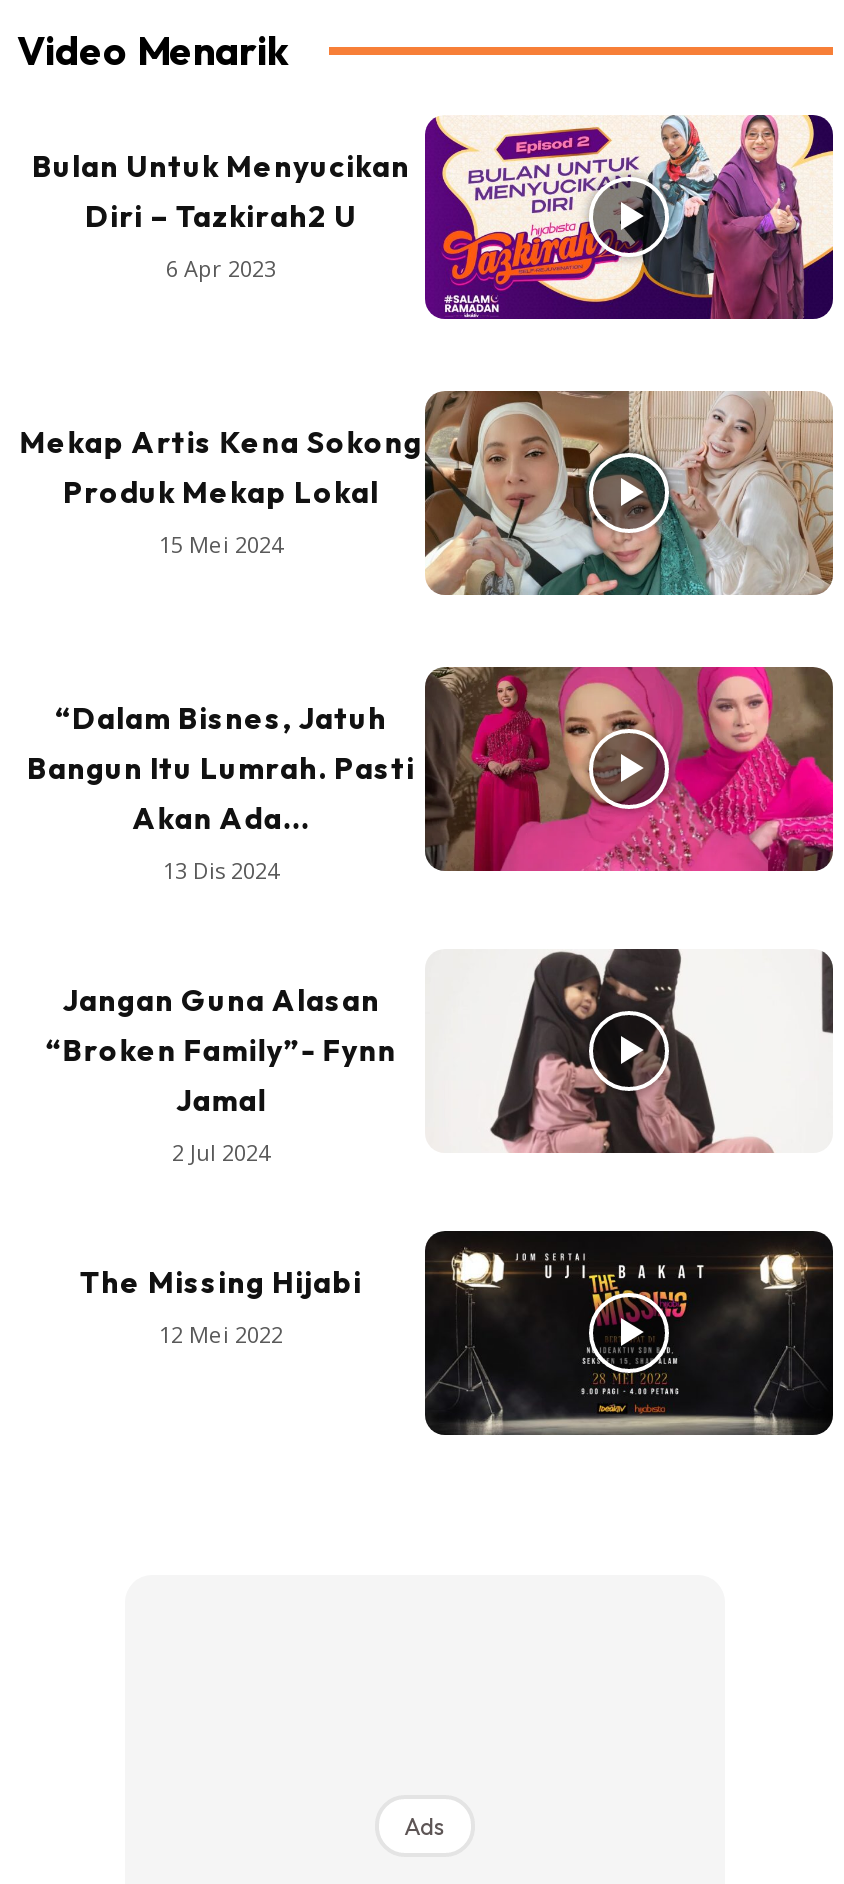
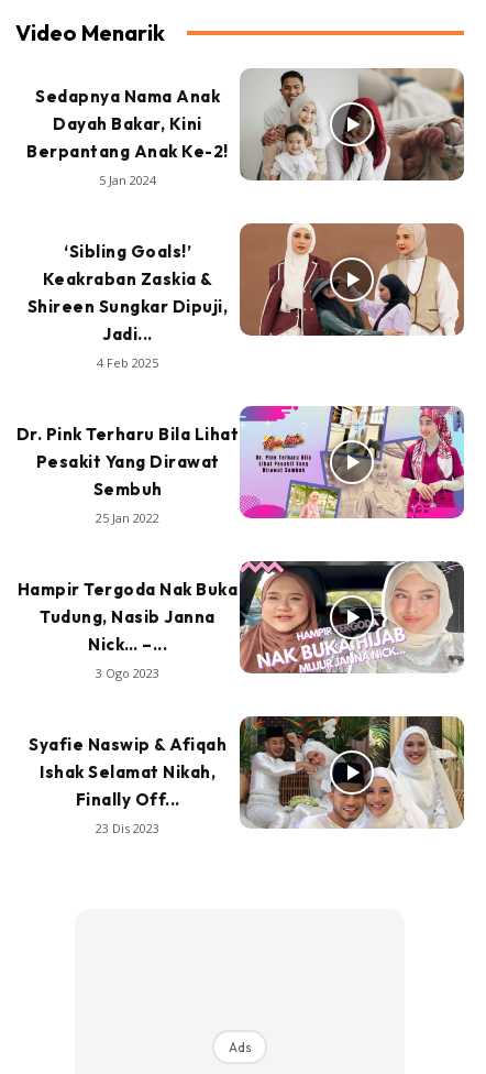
- [image]
- Bulan Untuk Menyucikan
- Diri – Tazkirah2 U
+ [image]
+ Sedapnya Nama Anak
+ Dayah Bakar, Kini
+ Berpantang Anak Ke-2!

- 6 Apr 2023
+ 5 Jan 2024

- [image]
- Mekap Artis Kena Sokong
- Produk Mekap Lokal
+ [image]
+ ‘Sibling Goals!’
+ Keakraban Zaskia &
+ Shireen Sungkar Dipuji,
+ Jadi...

- 15 Mei 2024
+ 4 Feb 2025

- [image]
- “Dalam Bisnes, Jatuh
- Bangun Itu Lumrah. Pasti
- Akan Ada...
+ [image]
+ Dr. Pink Terharu Bila Lihat
+ Pesakit Yang Dirawat
+ Sembuh

- 13 Dis 2024
+ 25 Jan 2022

- [image]
- Jangan Guna Alasan
- “Broken Family”- Fynn
- Jamal
+ [image]
+ Hampir Tergoda Nak Buka
+ Tudung, Nasib Janna
+ Nick… –...

- 2 Jul 2024
+ 3 Ogo 2023

- [image]
- The Missing Hijabi
+ [image]
+ Syafie Naswip & Afiqah
+ Ishak Selamat Nikah,
+ Finally Off...

- 12 Mei 2022
+ 23 Dis 2023
